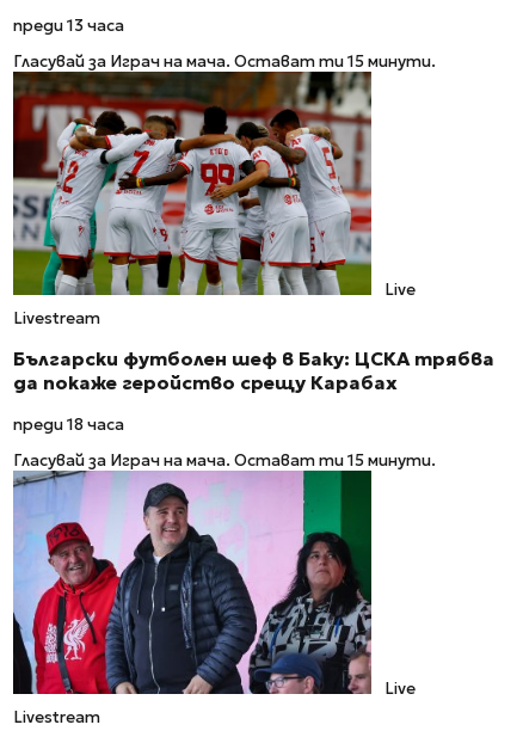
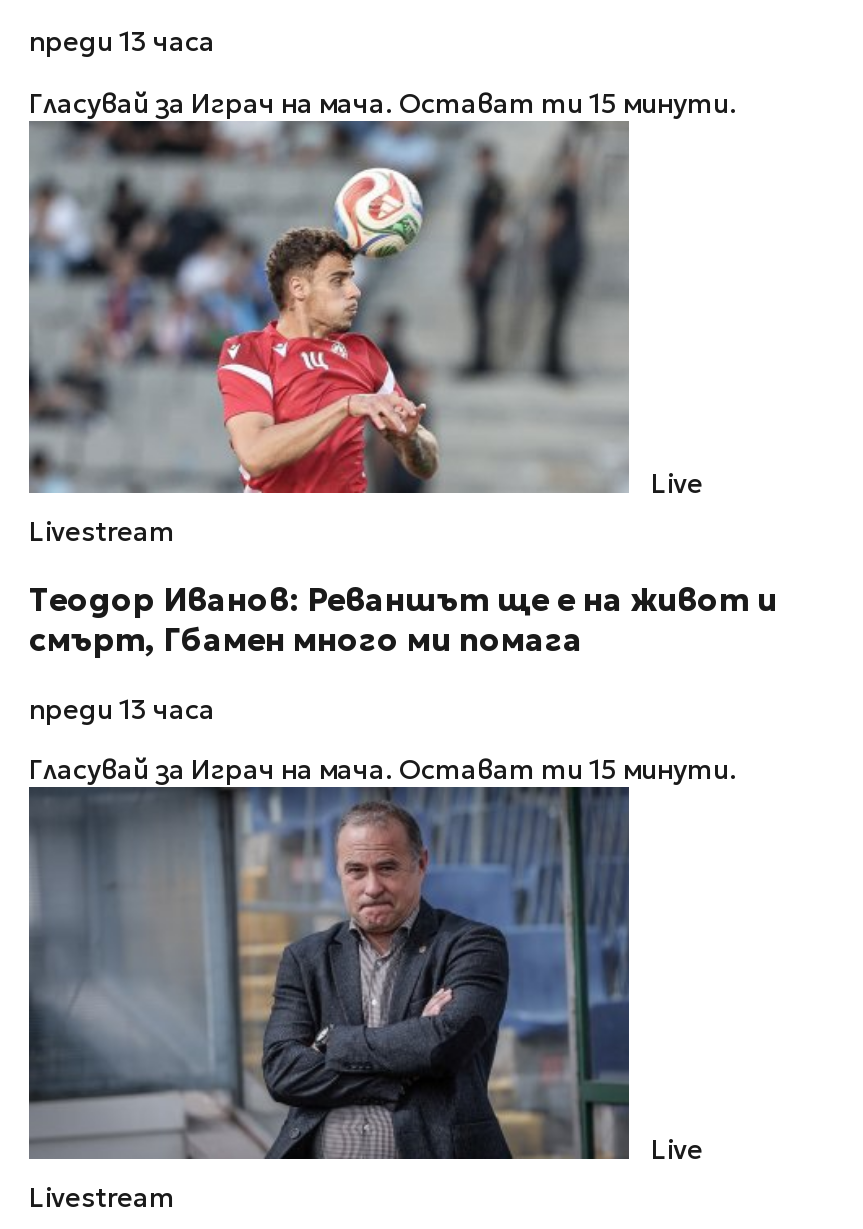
- [image]
+ [image]

- Български футболен шеф в Баку: ЦСКА трябва
- да покаже геройство срещу Карабах
+ Теодор Иванов: Реваншът ще е на живот и
+ смърт, Гбамен много ми помага

- преди 18 часа
+ преди 13 часа

- [image]
+ [image]
